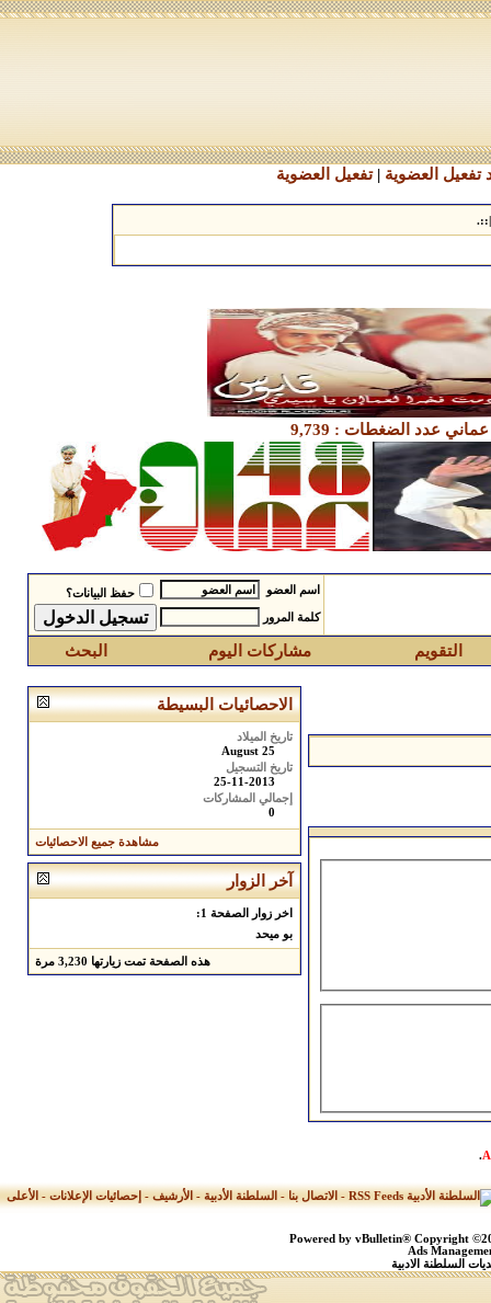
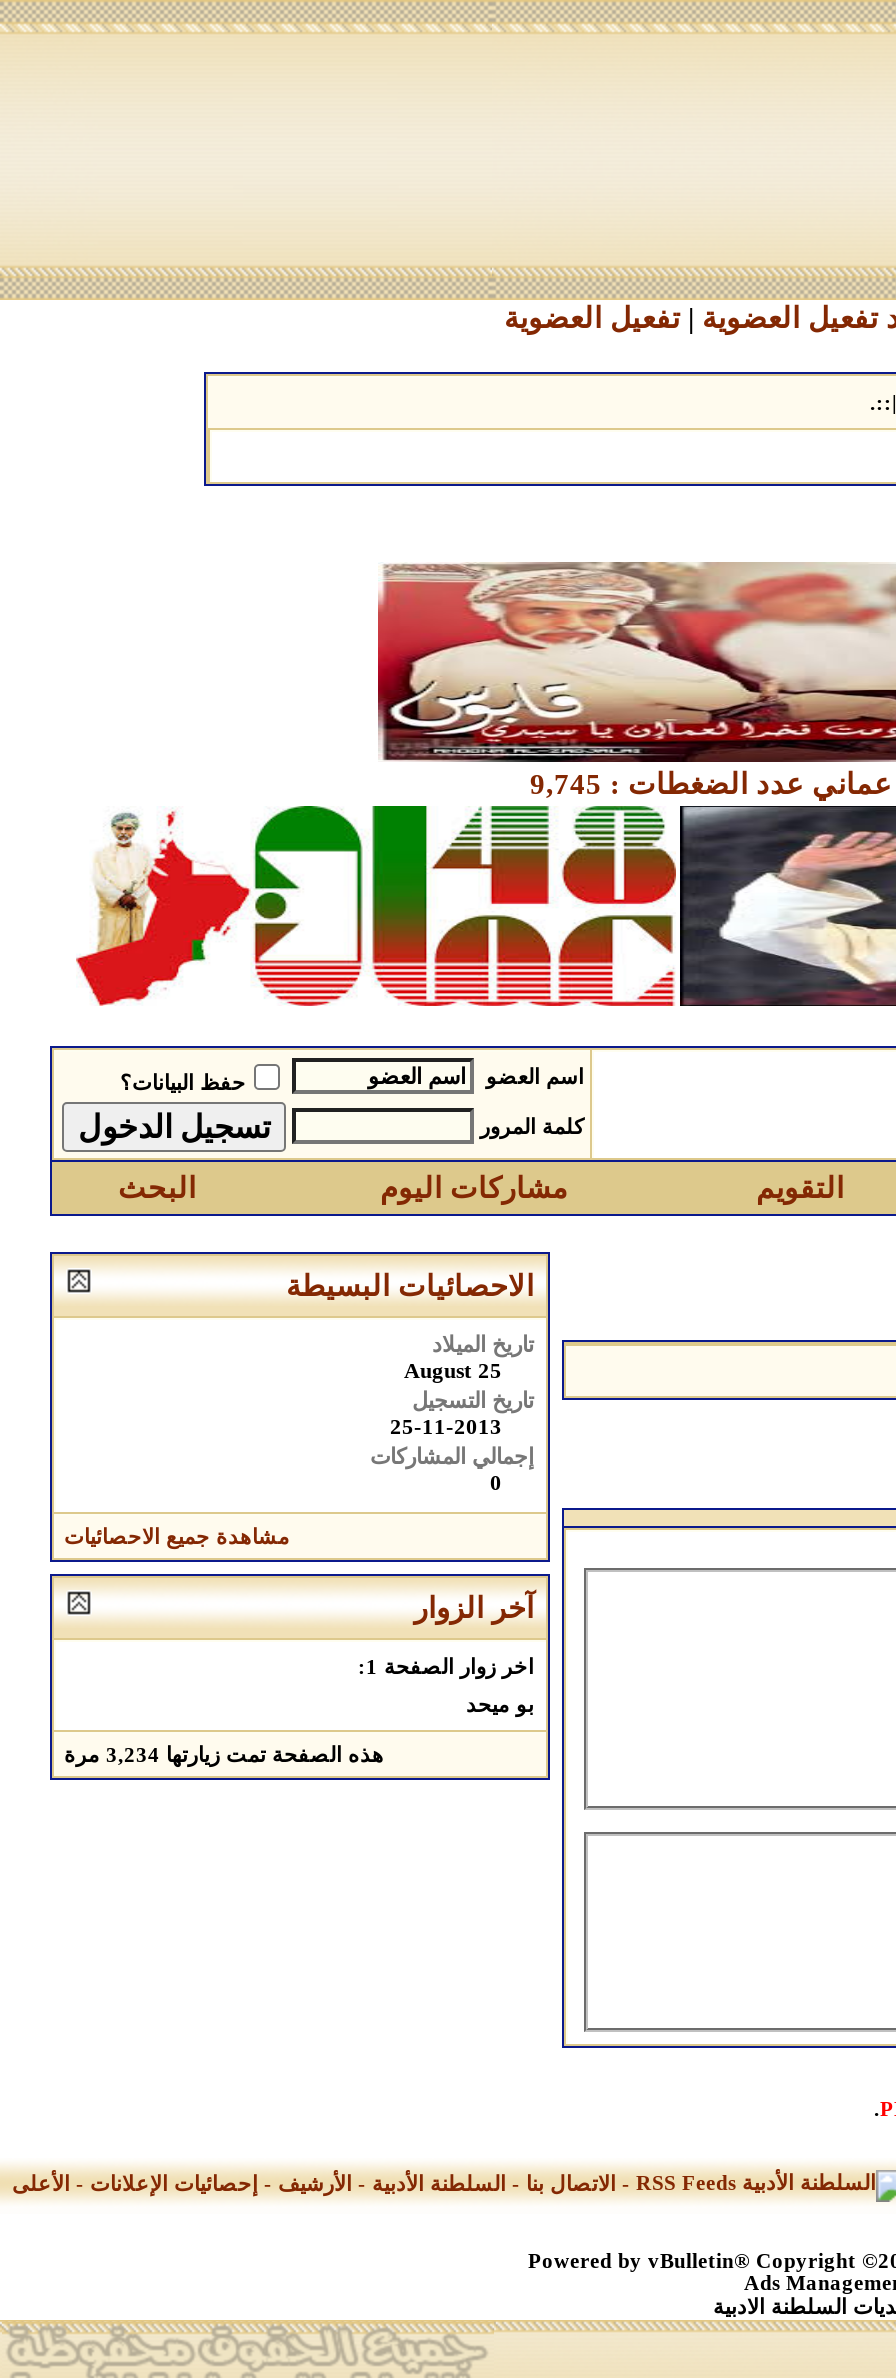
- هذه الصفحة تمت زيارتها 3,230 مرة
+ هذه الصفحة تمت زيارتها 3,234 مرة
